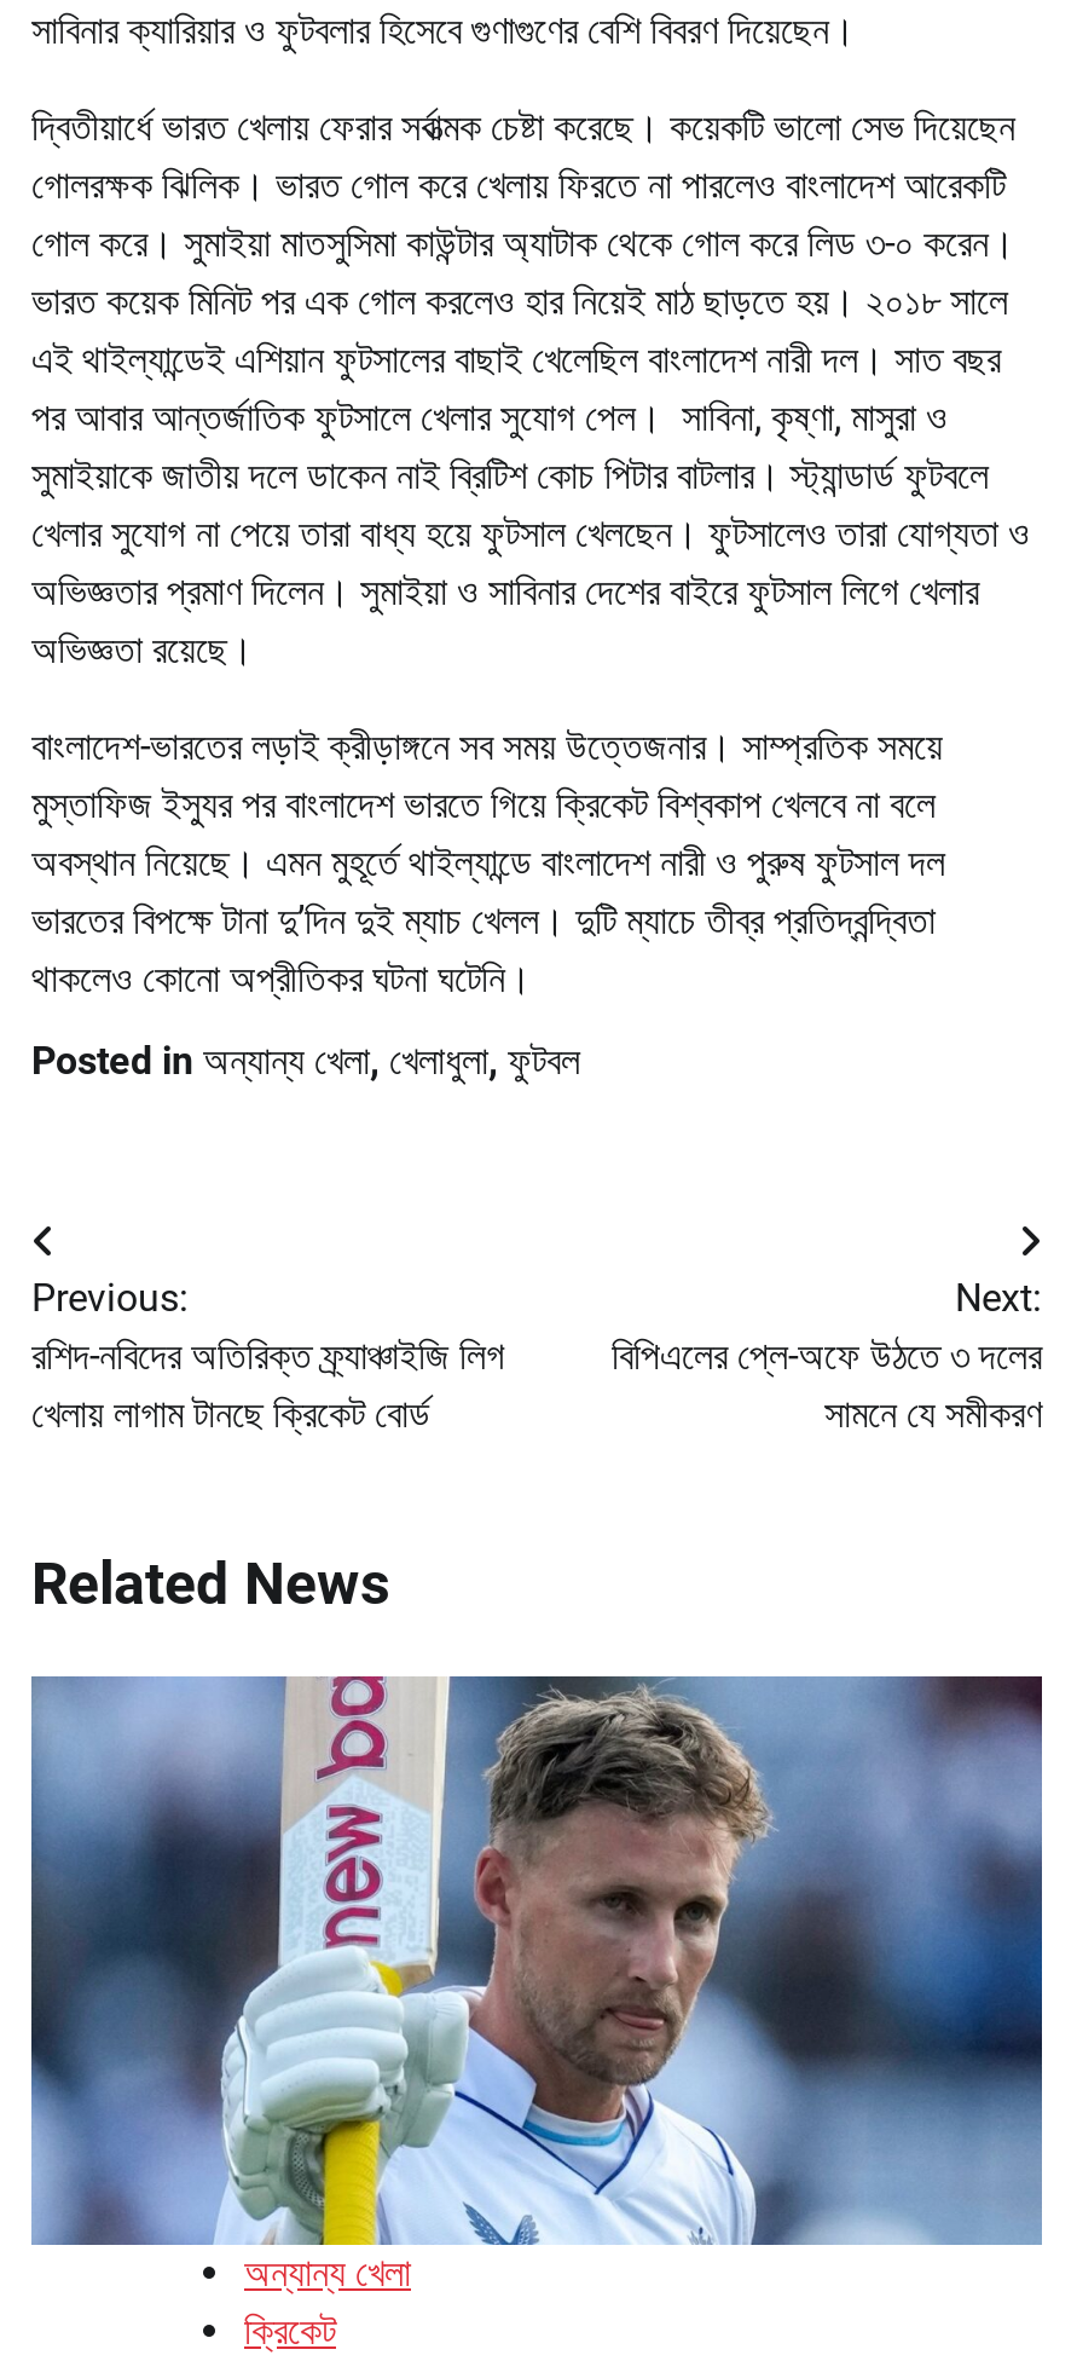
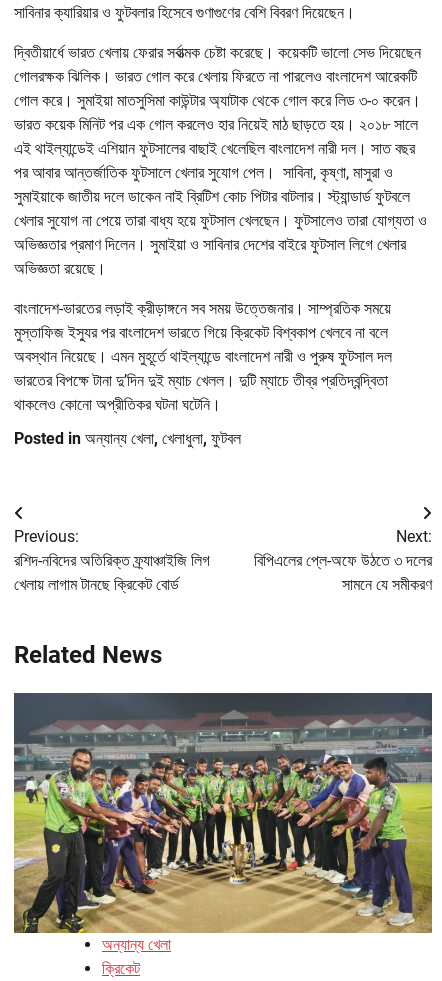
- [image]
+ [image]
